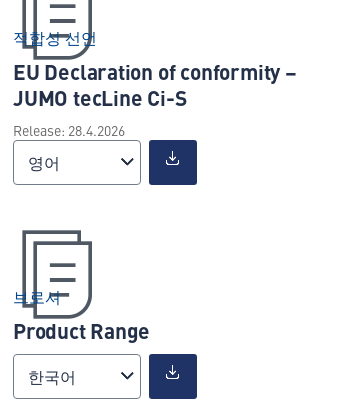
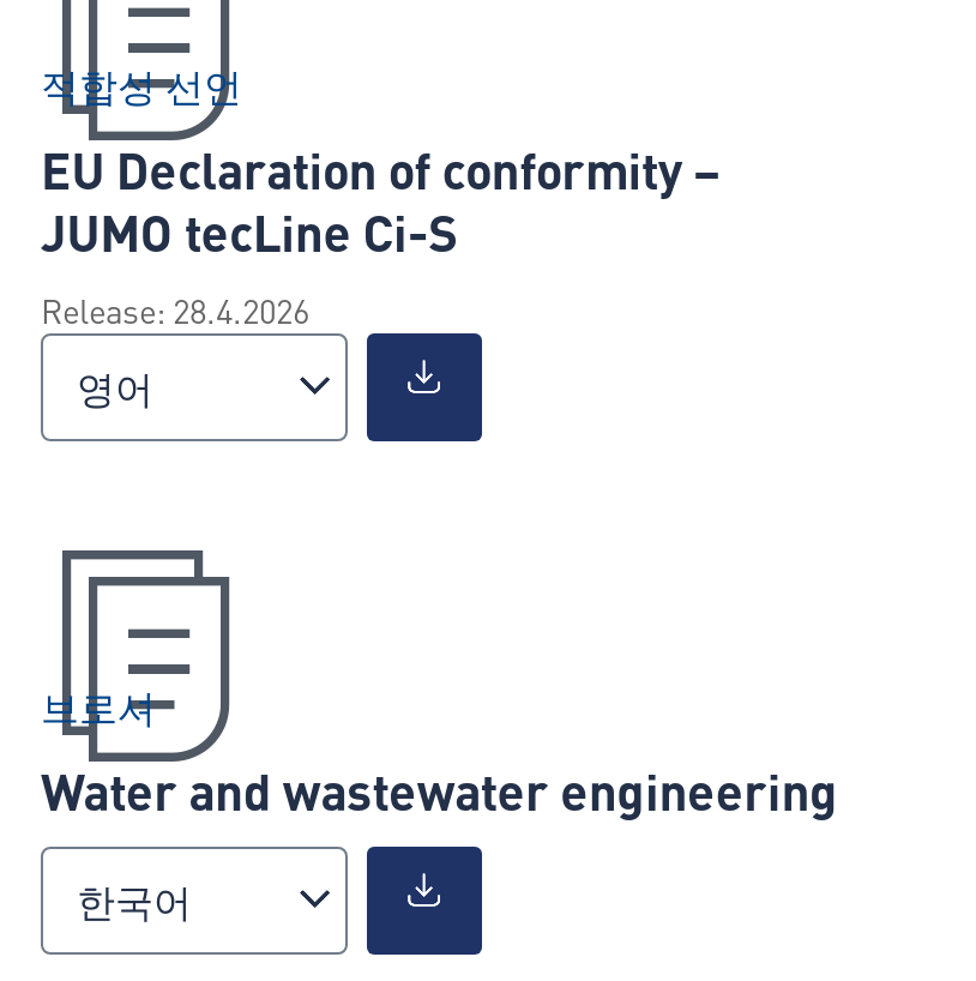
- Product Range
+ Water and wastewater engineering
